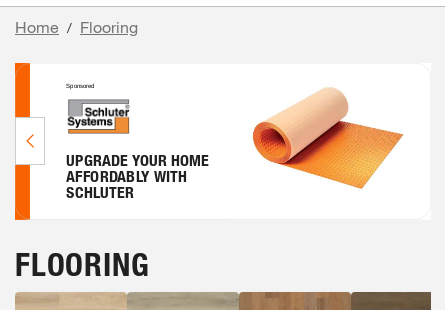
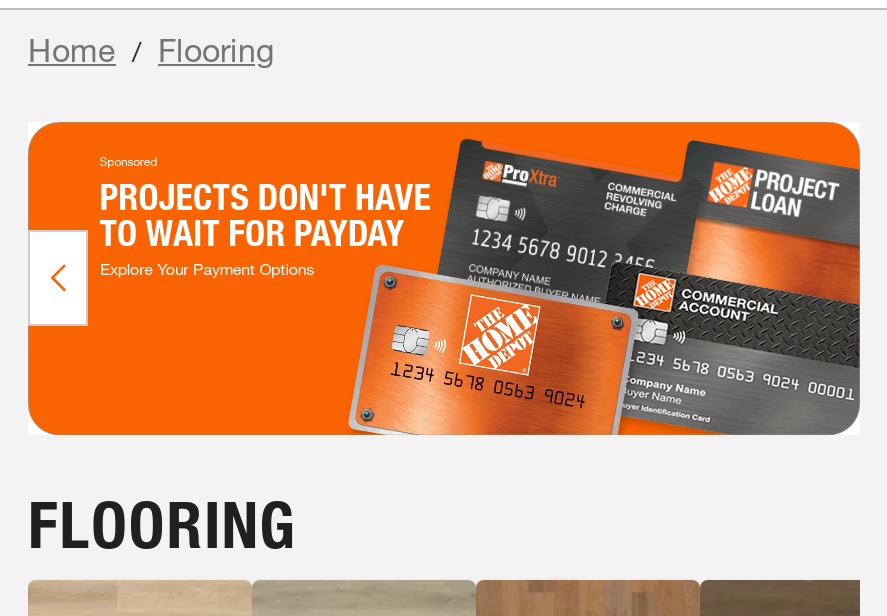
- [image]
+ [image]
